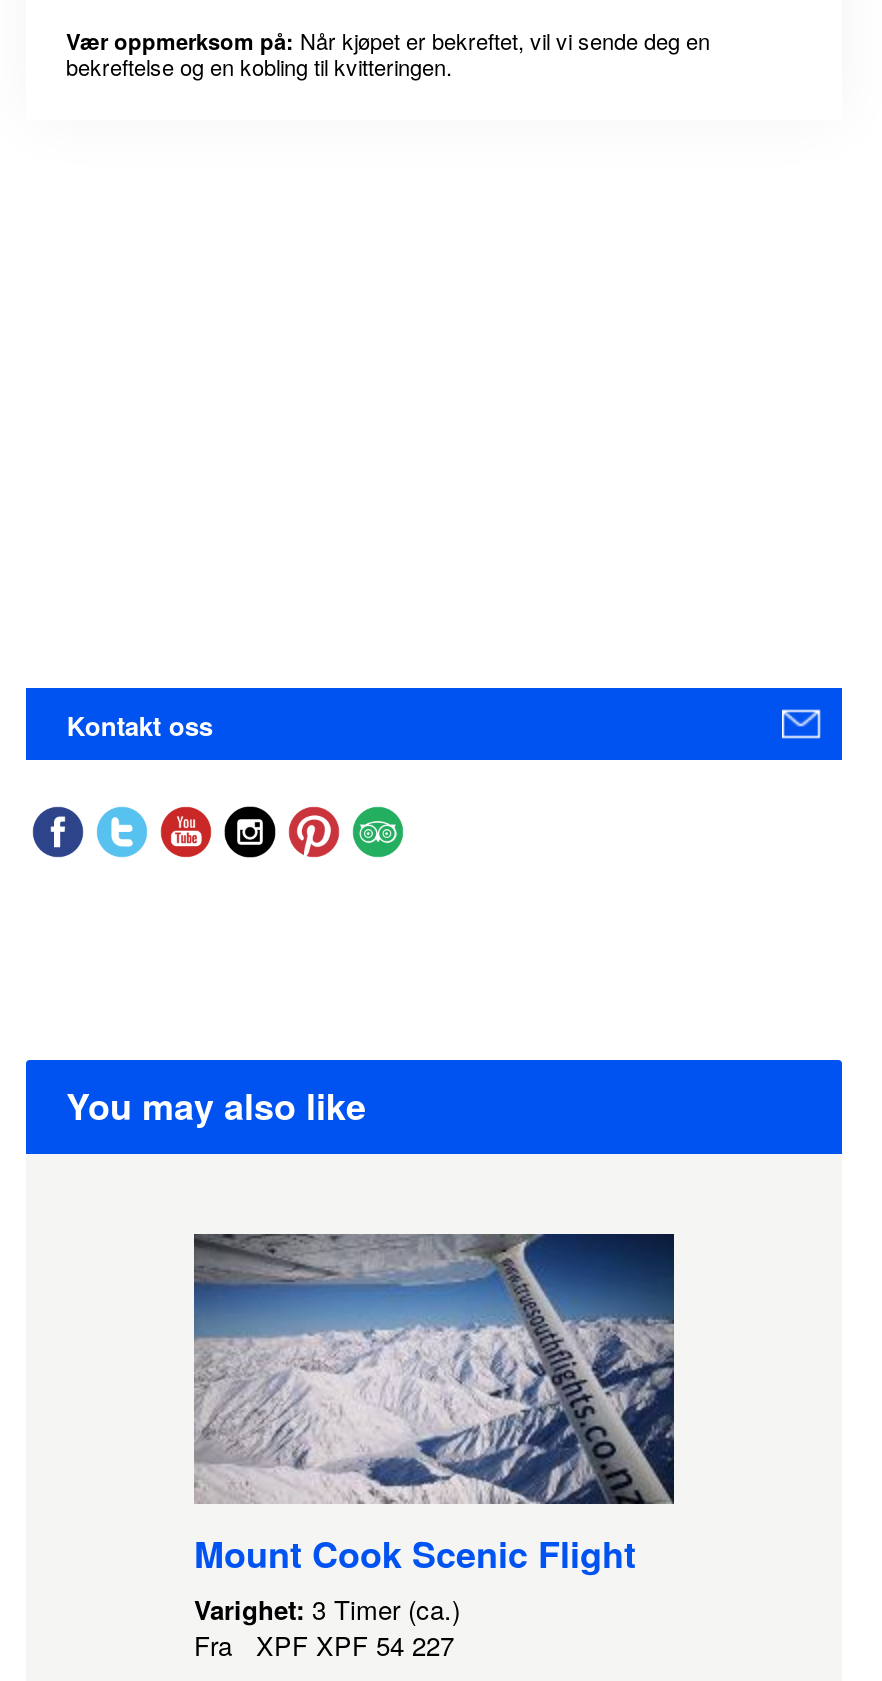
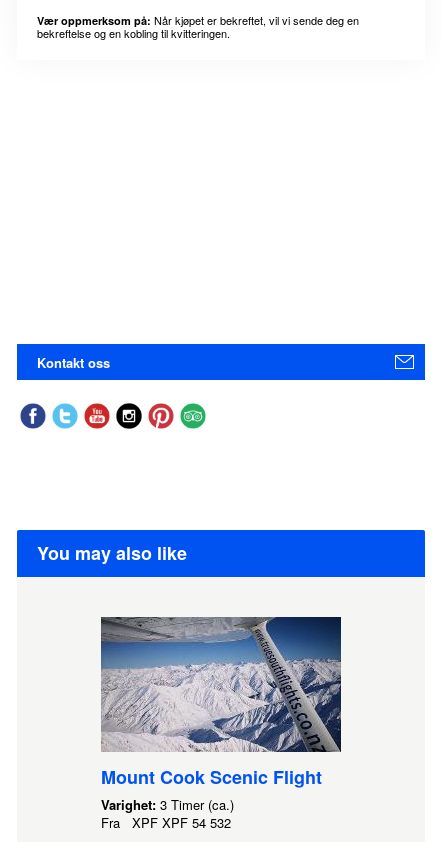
- FraXPF XPF 54 227
+ FraXPF XPF 54 532
